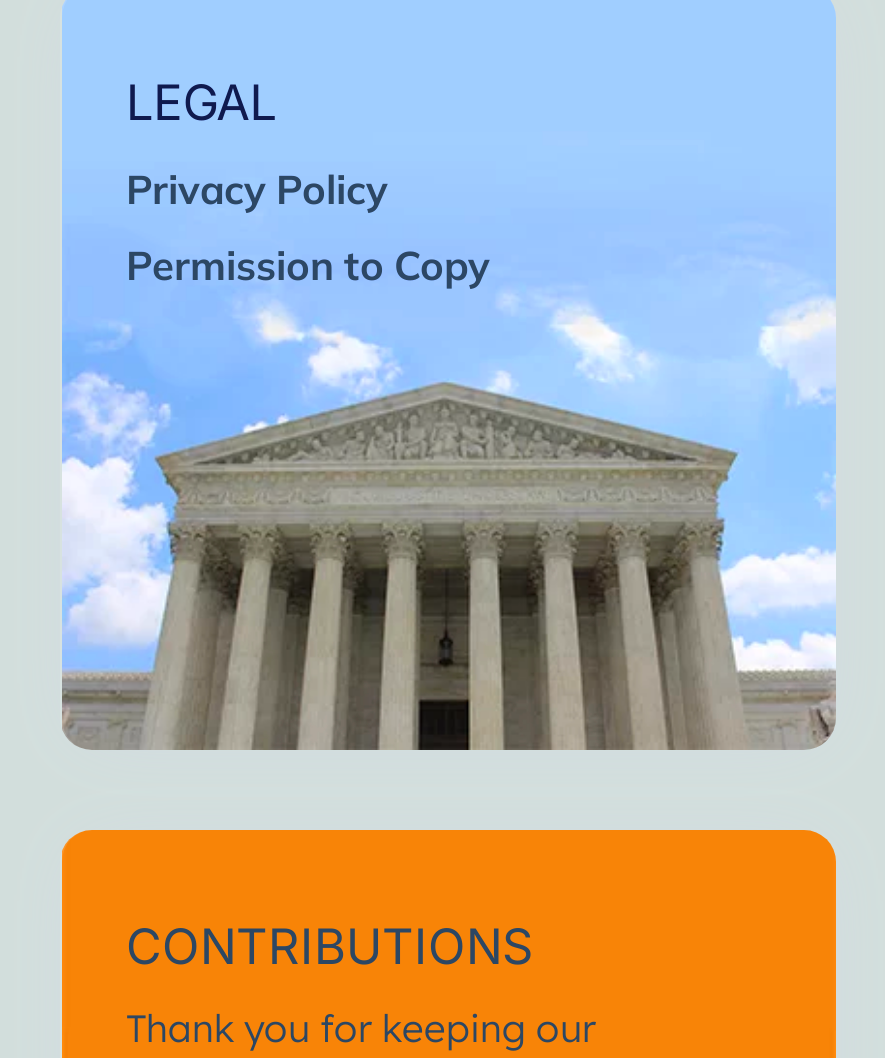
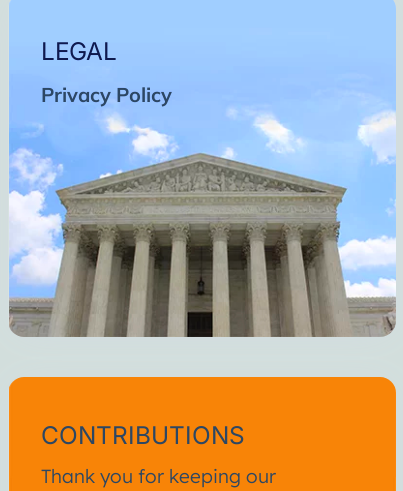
- Permission to Copy
